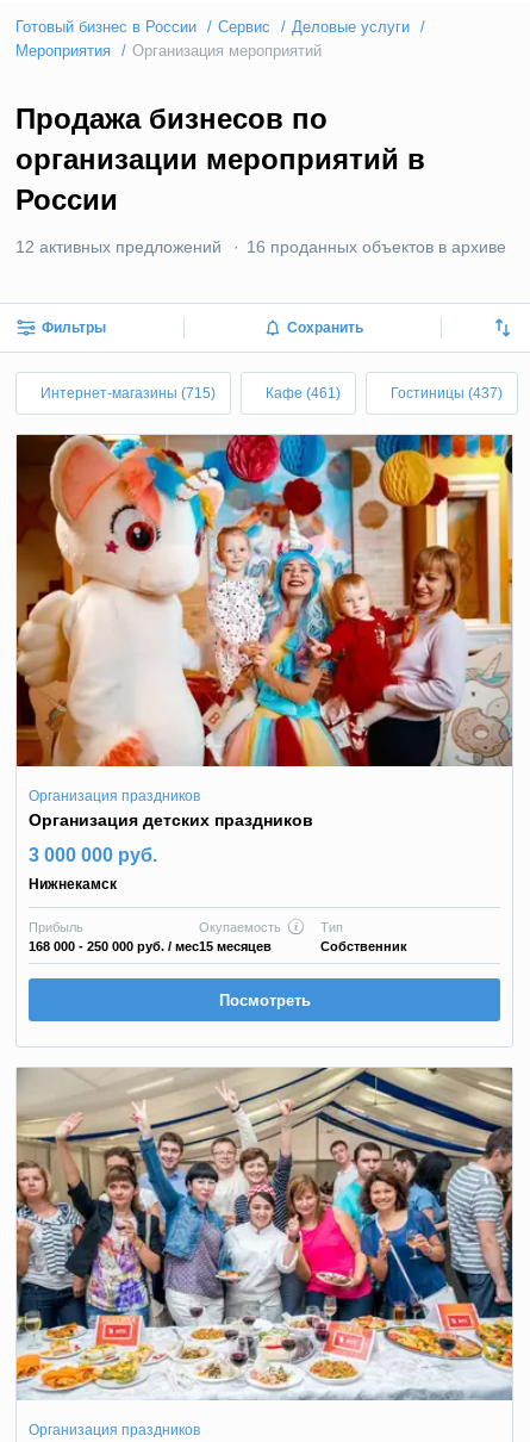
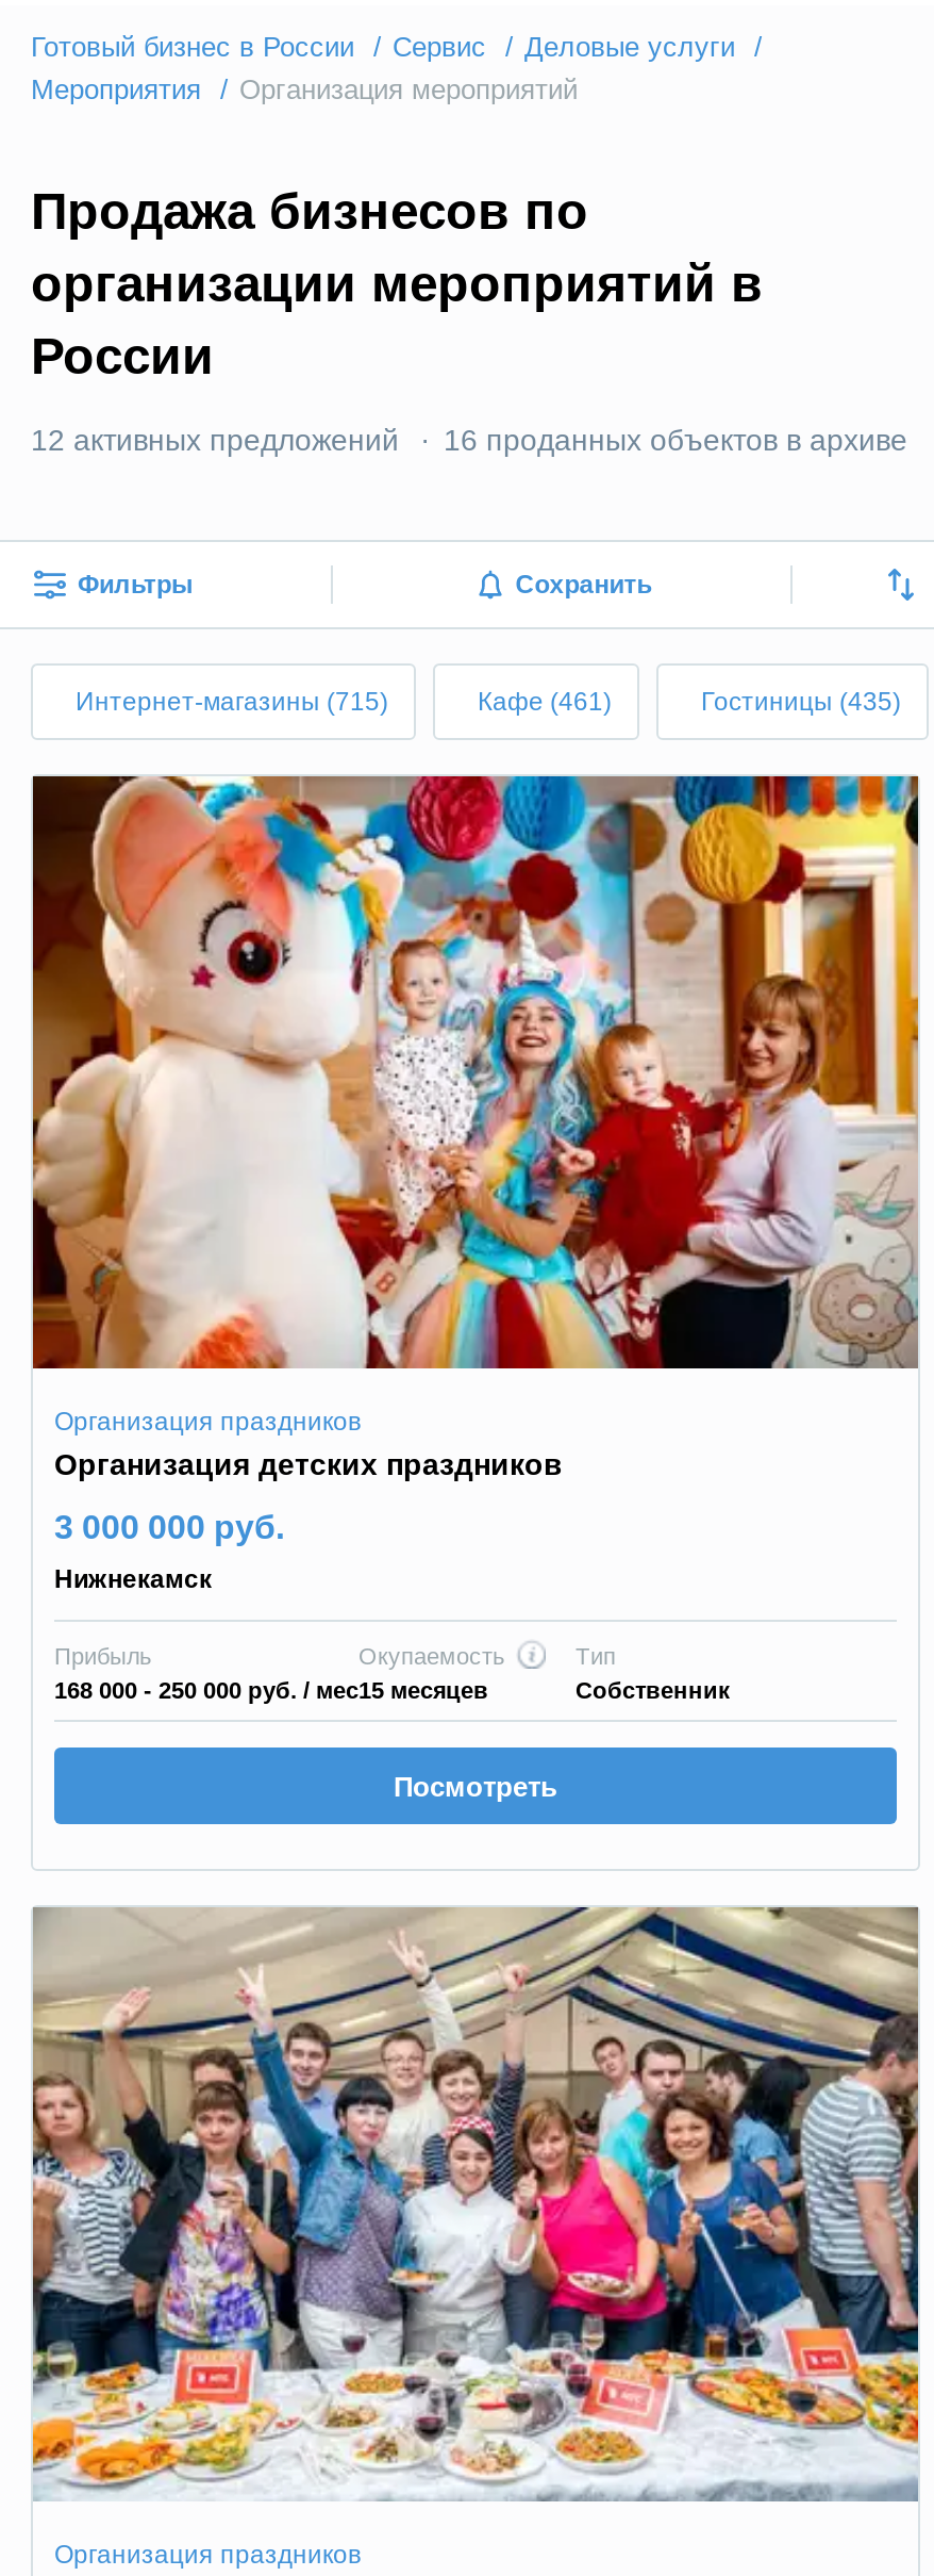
- Гостиницы (437)
+ Гостиницы (435)
